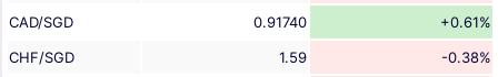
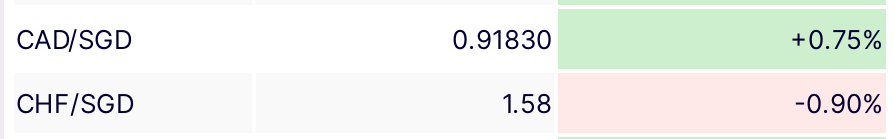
- 0.91740
+ 0.91830

- +0.61%
+ +0.75%

- 1.59
+ 1.58

- -0.38%
+ -0.90%
